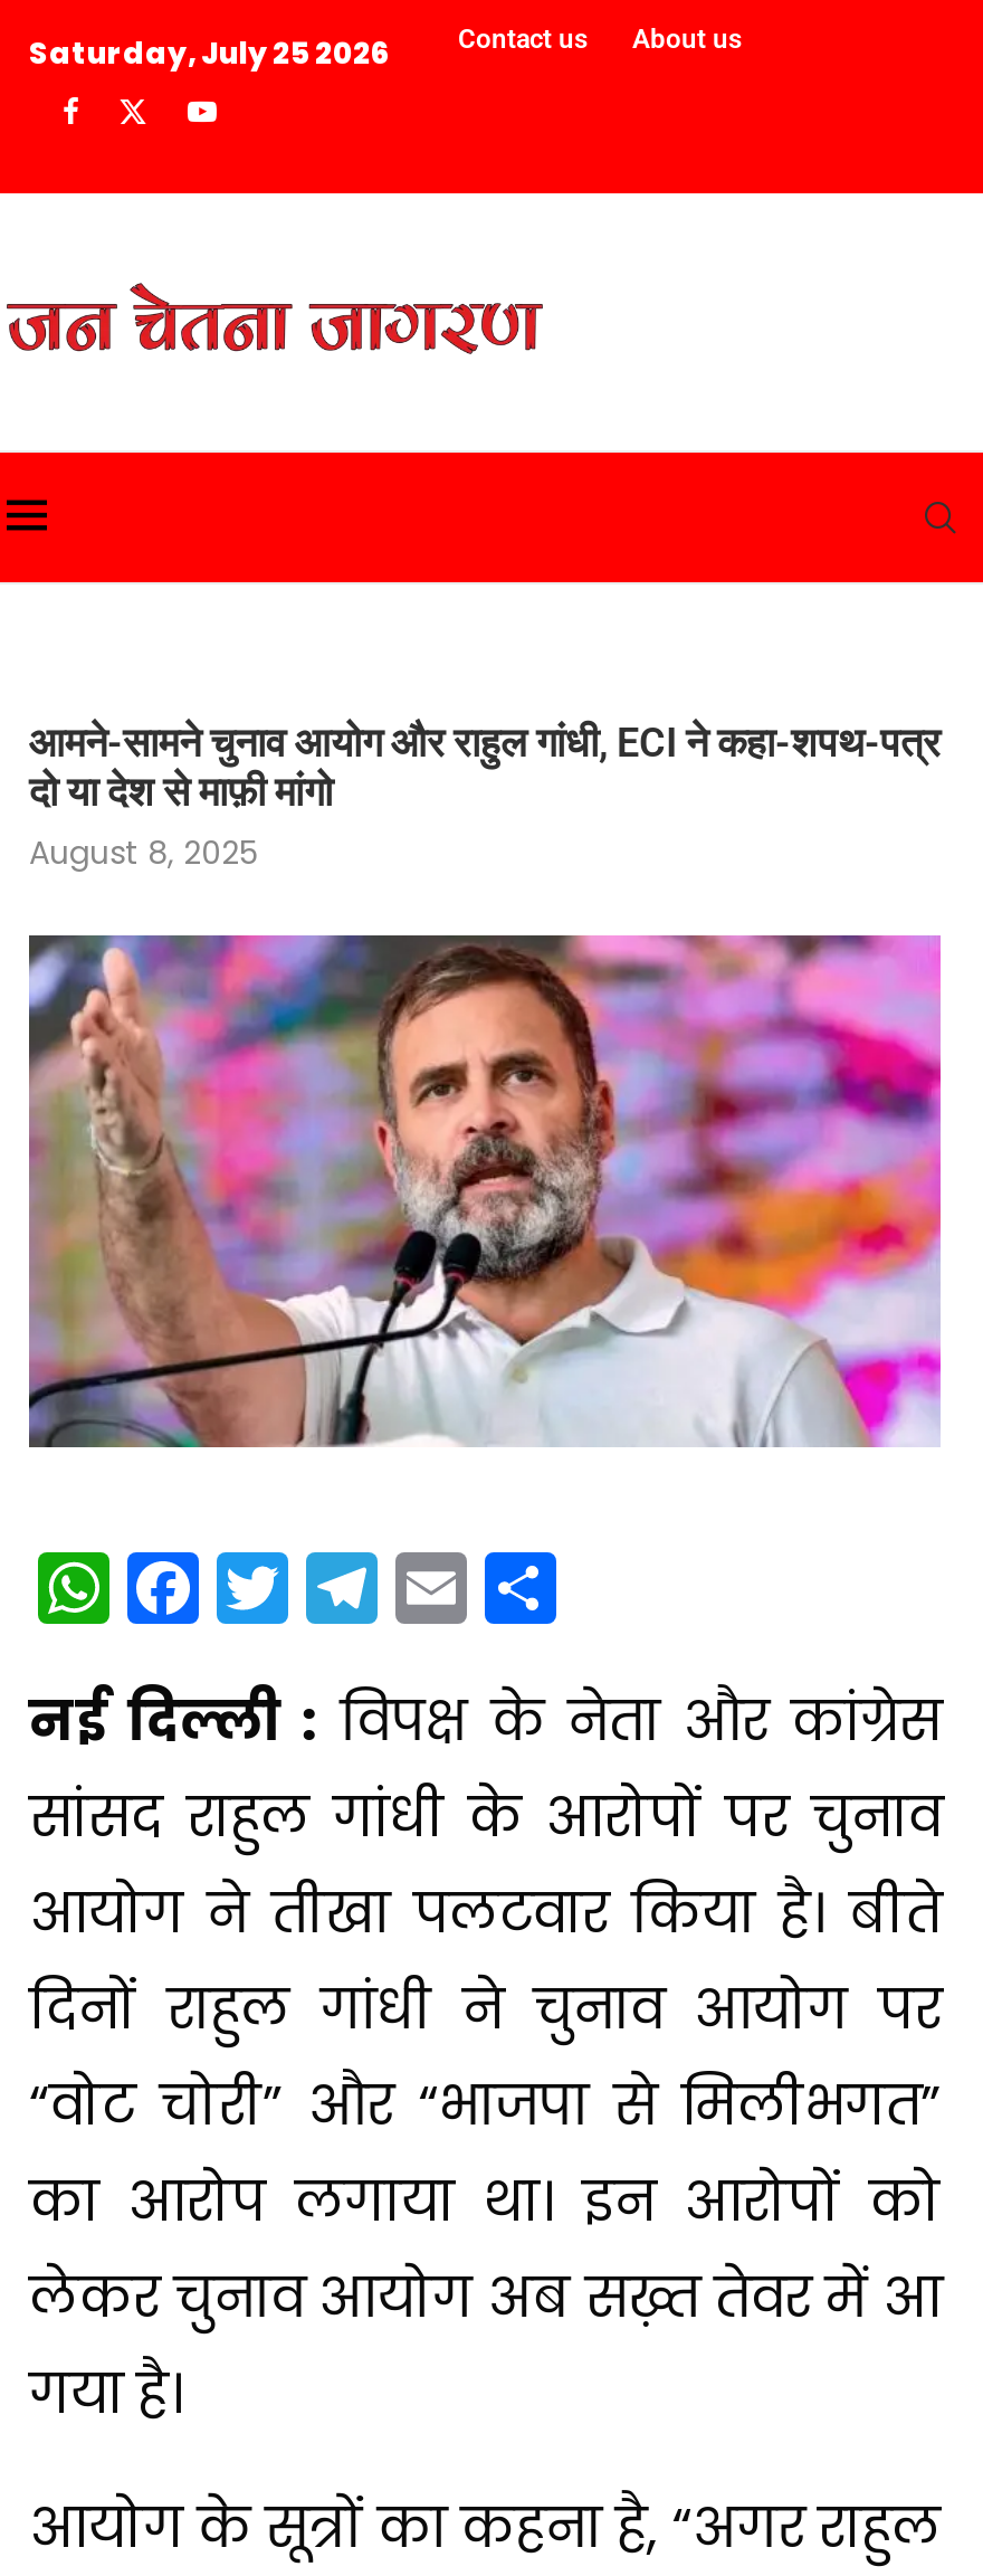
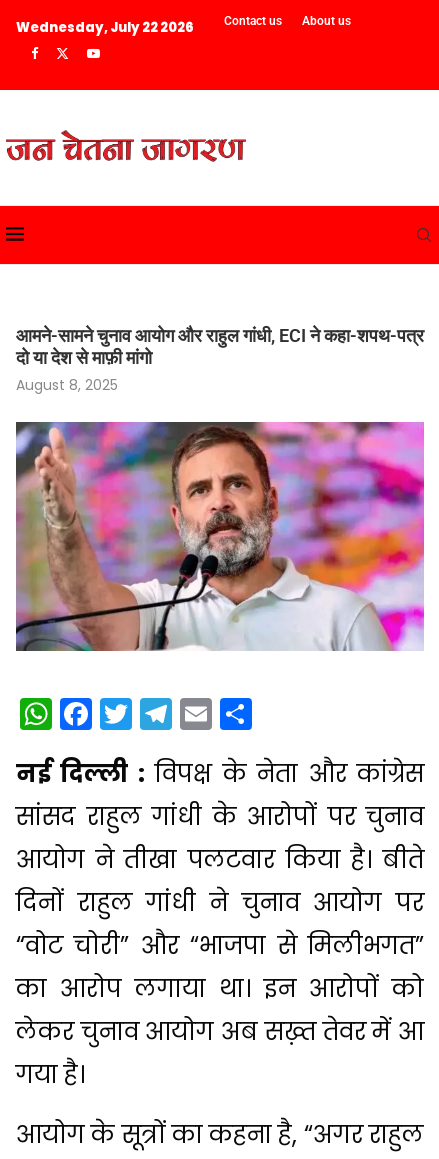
- Saturday, July 25 2026
+ Wednesday, July 22 2026
